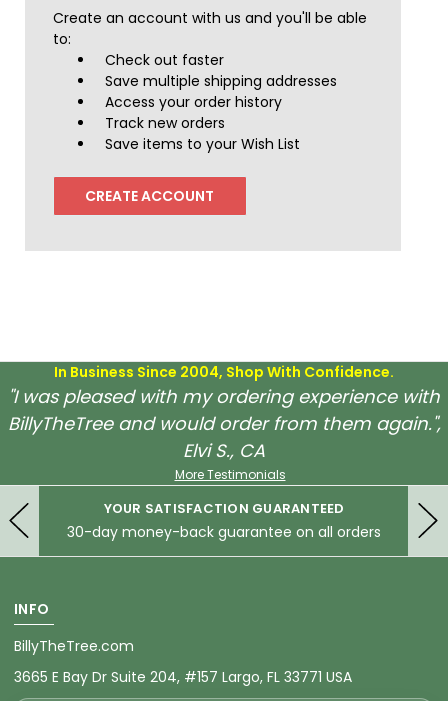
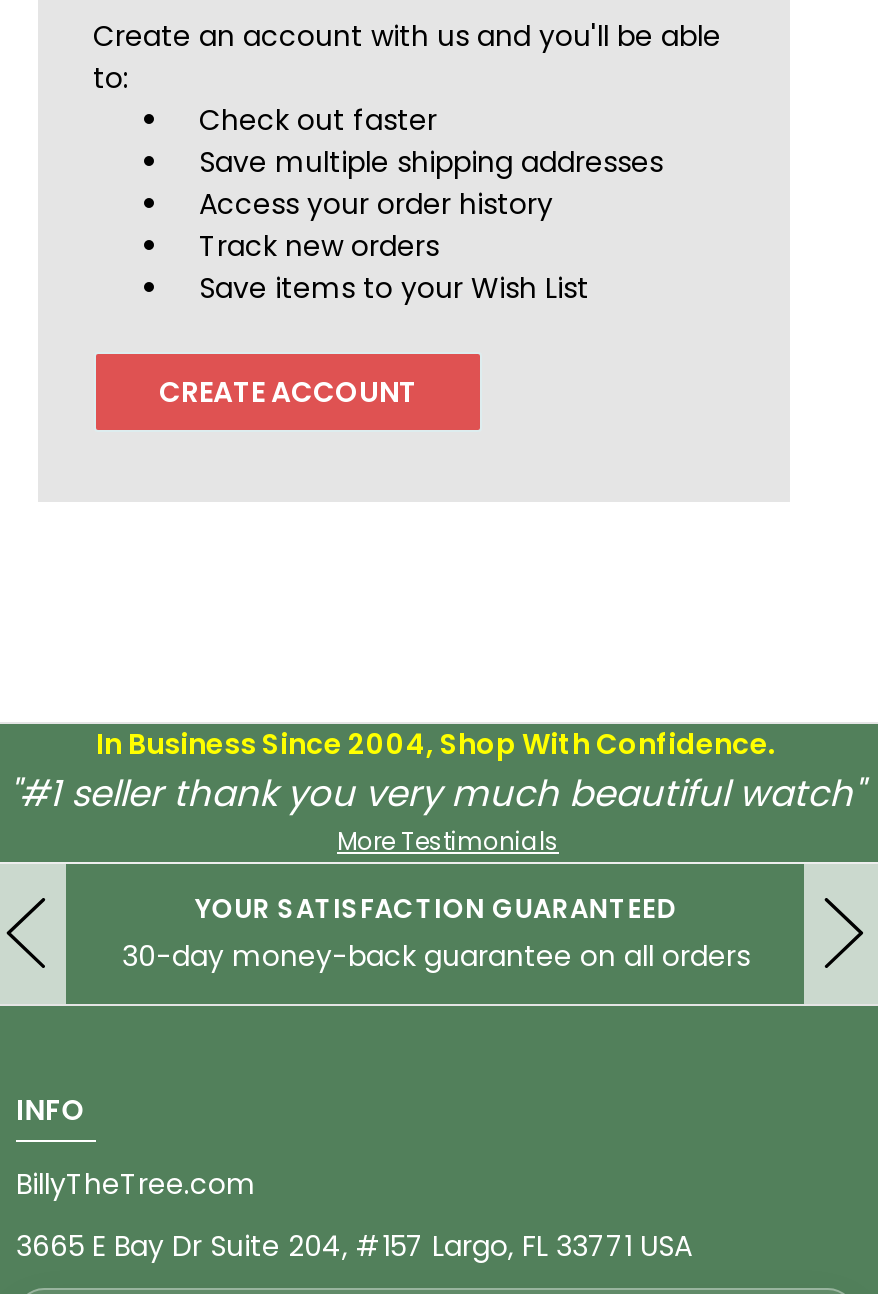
- "I was pleased with my ordering experience with
- BillyTheTree and would order from them again.",
- Elvi S., CA
+ "#1 seller thank you very much beautiful watch"
